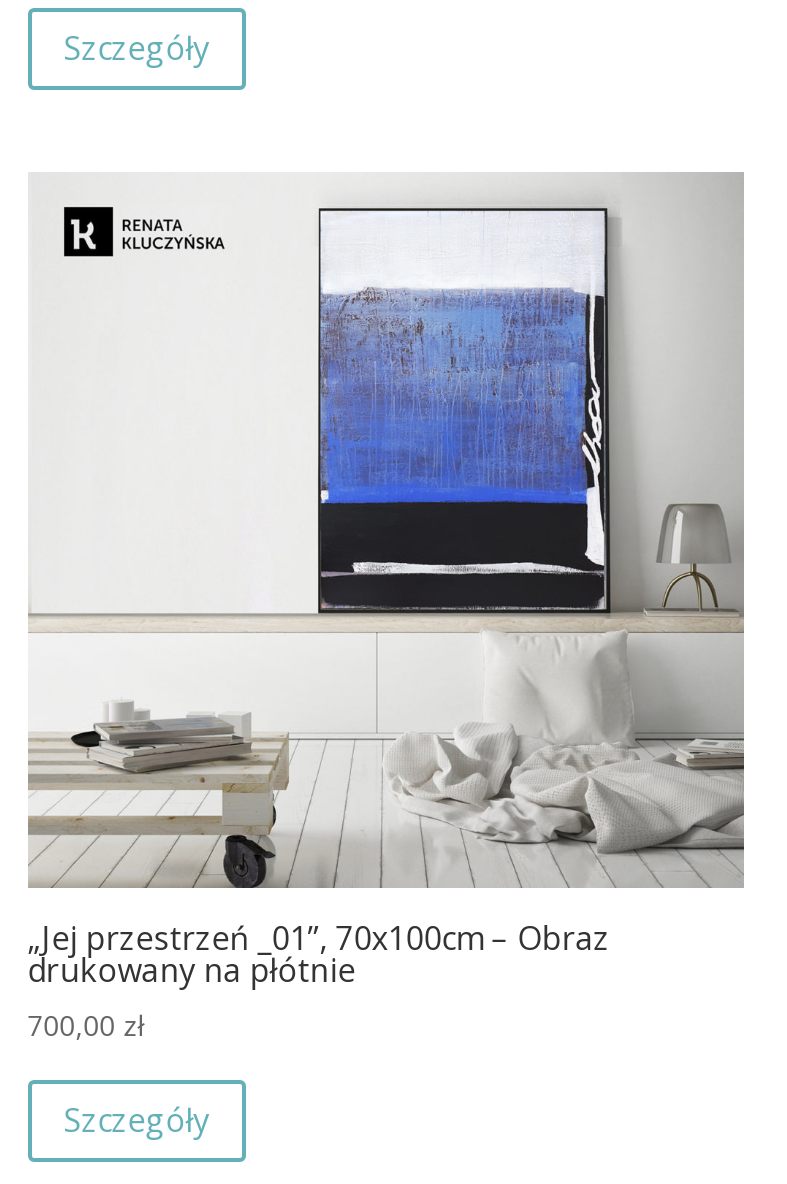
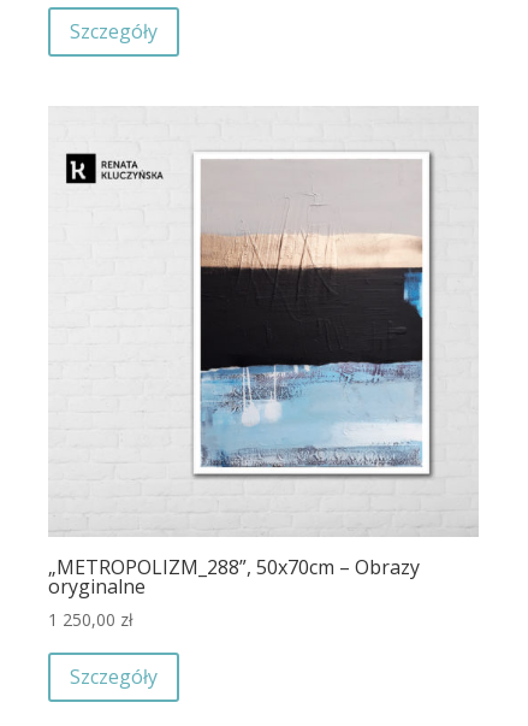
- [image]
- „Jej przestrzeń _01”, 70x100cm – Obraz
- drukowany na płótnie
- 700,00 zł
+ [image]
+ „METROPOLIZM_288”, 50x70cm – Obrazy
+ oryginalne
+ 1 250,00 zł
